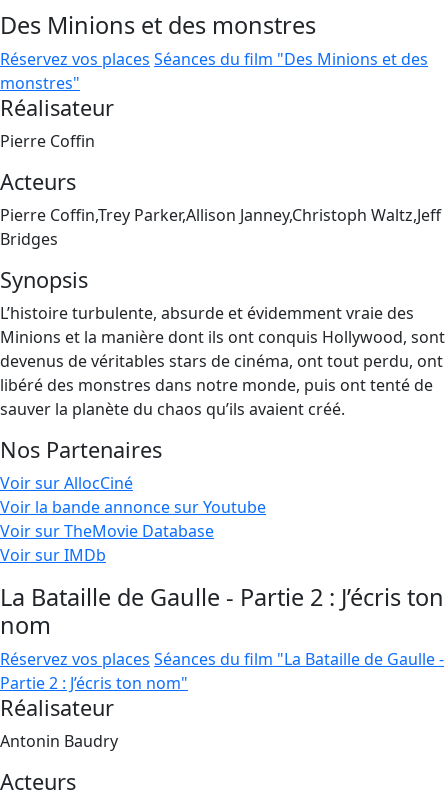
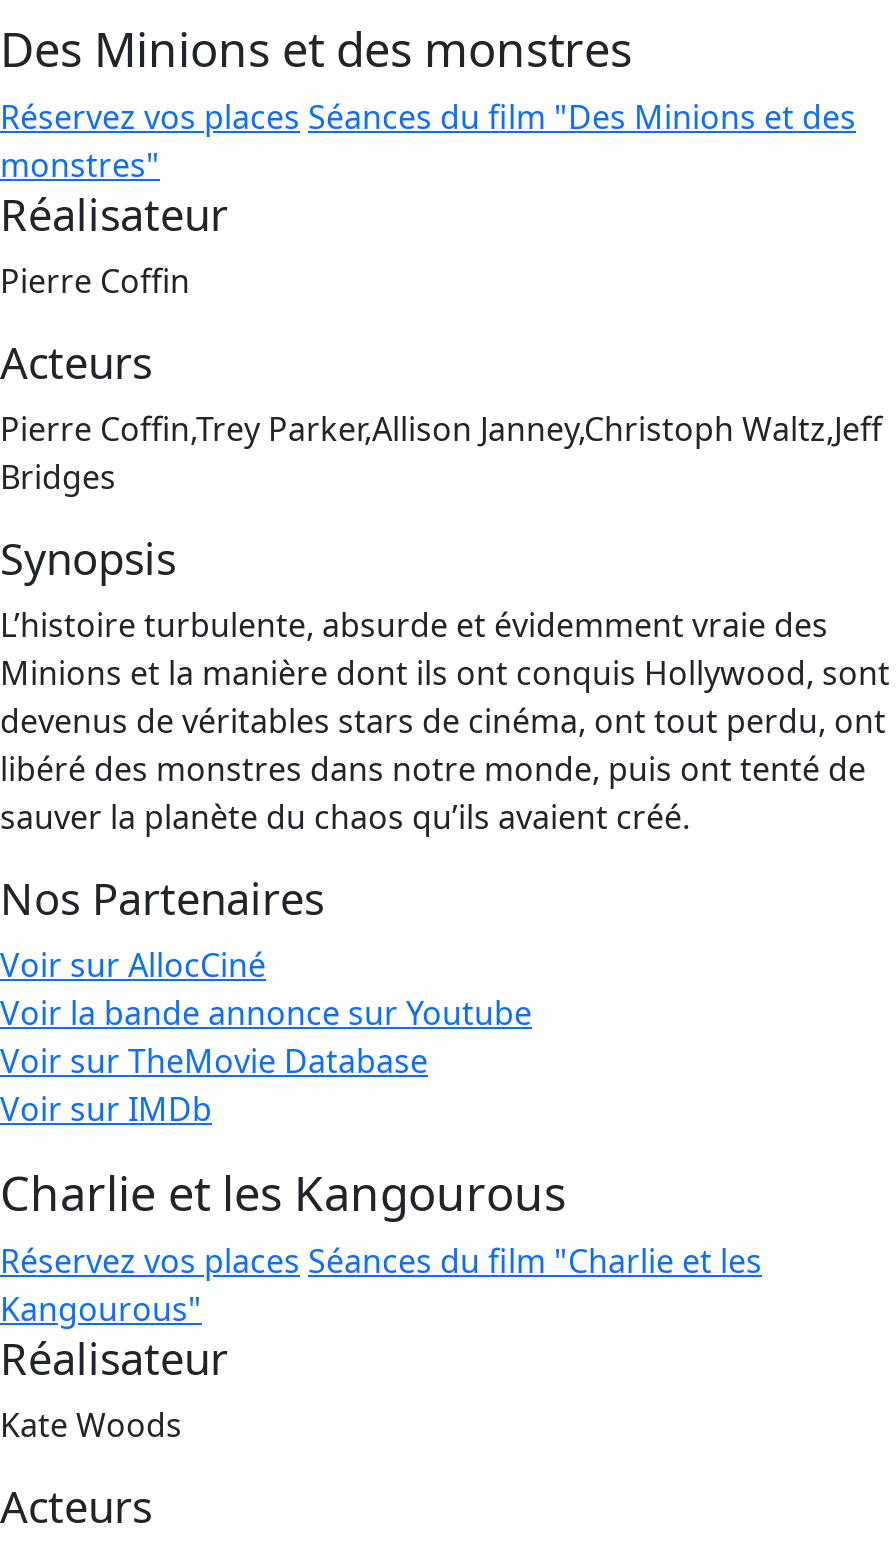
- La Bataille de Gaulle - Partie 2 : J’écris ton
- nom
- Réservez vos places Séances du film "La Bataille de Gaulle -
- Partie 2 : J’écris ton nom"
+ Charlie et les Kangourous
+ Réservez vos places Séances du film "Charlie et les
+ Kangourous"

- Antonin Baudry
+ Kate Woods
